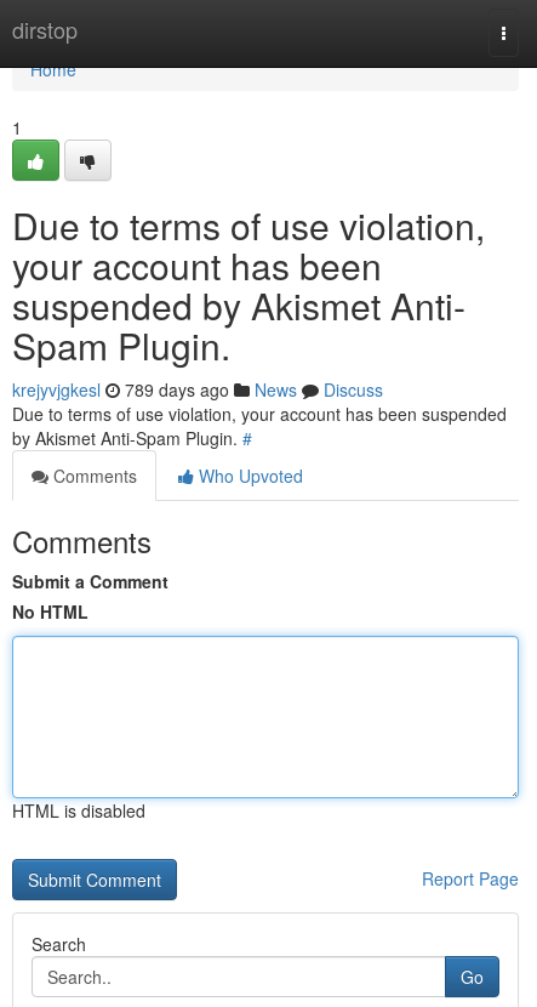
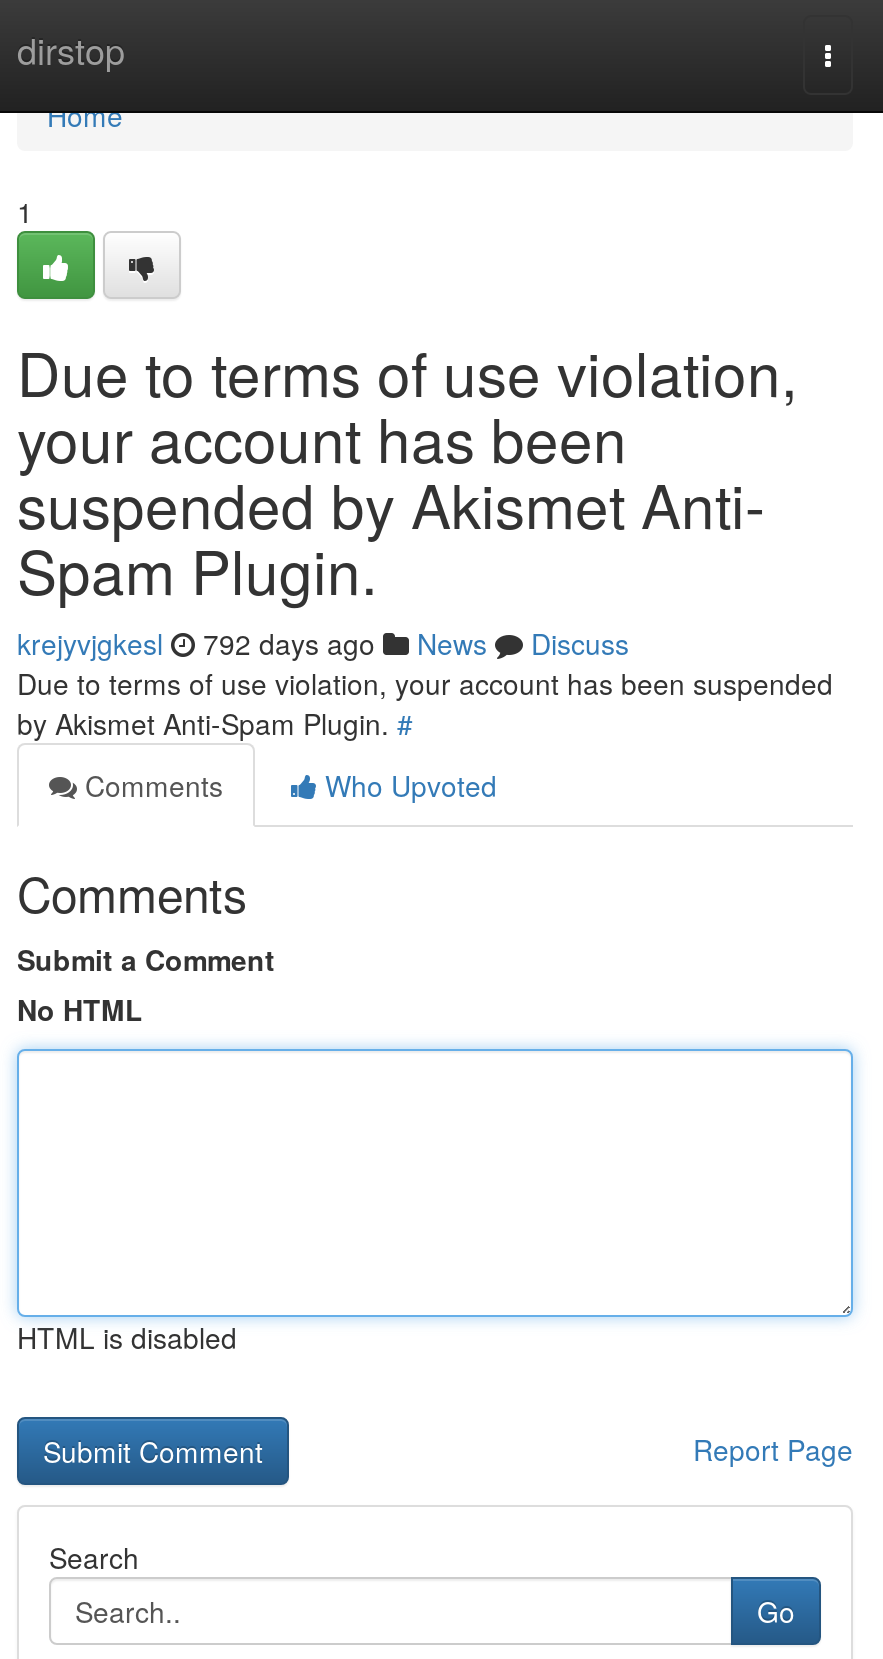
- krejyvjgkesl 789 days ago News Discuss
+ krejyvjgkesl 792 days ago News Discuss
